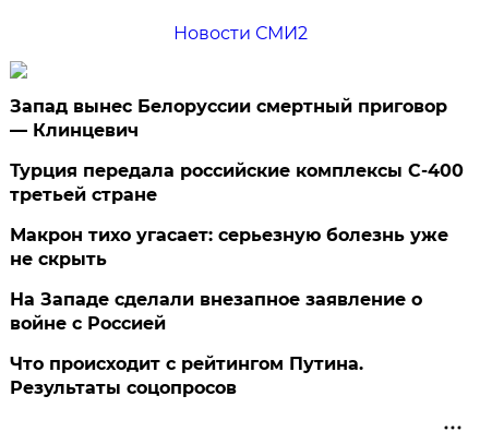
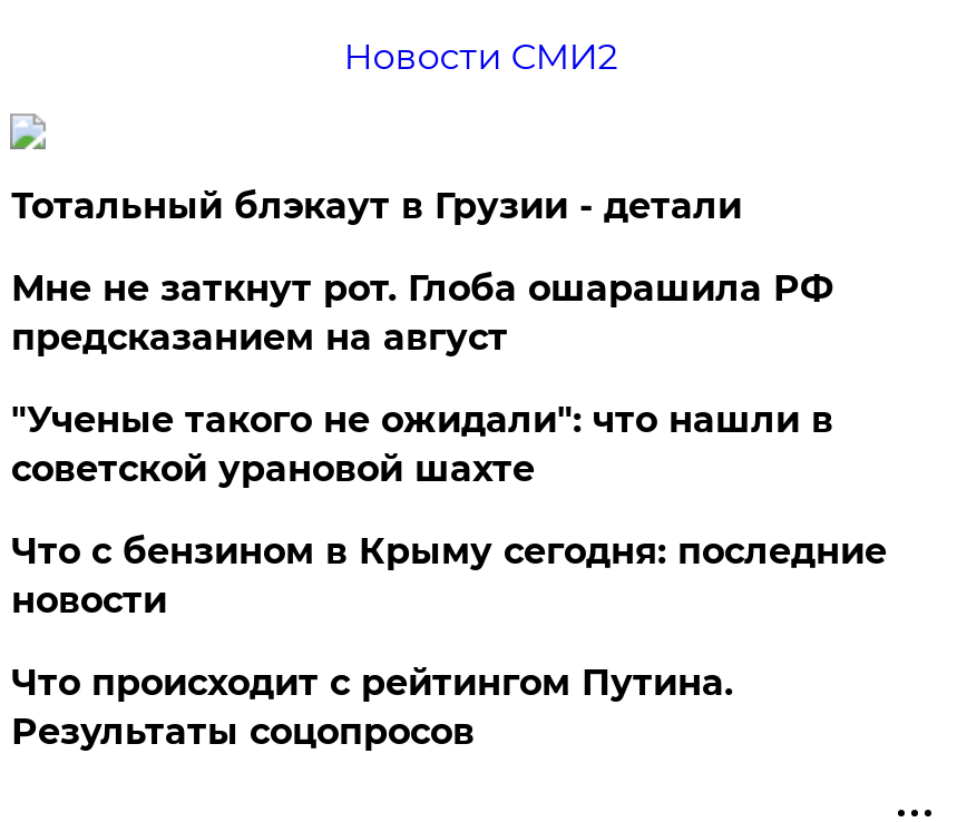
- Запад вынес Белоруссии смертный приговор
- — Клинцевич
+ Тотальный блэкаут в Грузии - детали

- Турция передала российские комплексы С-400
- третьей стране
+ Мне не заткнут рот. Глоба ошарашила РФ
+ предсказанием на август

- Макрон тихо угасает: серьезную болезнь уже
- не скрыть
+ "Ученые такого не ожидали": что нашли в
+ советской урановой шахте

- На Западе сделали внезапное заявление о
- войне с Россией
+ Что с бензином в Крыму сегодня: последние
+ новости
